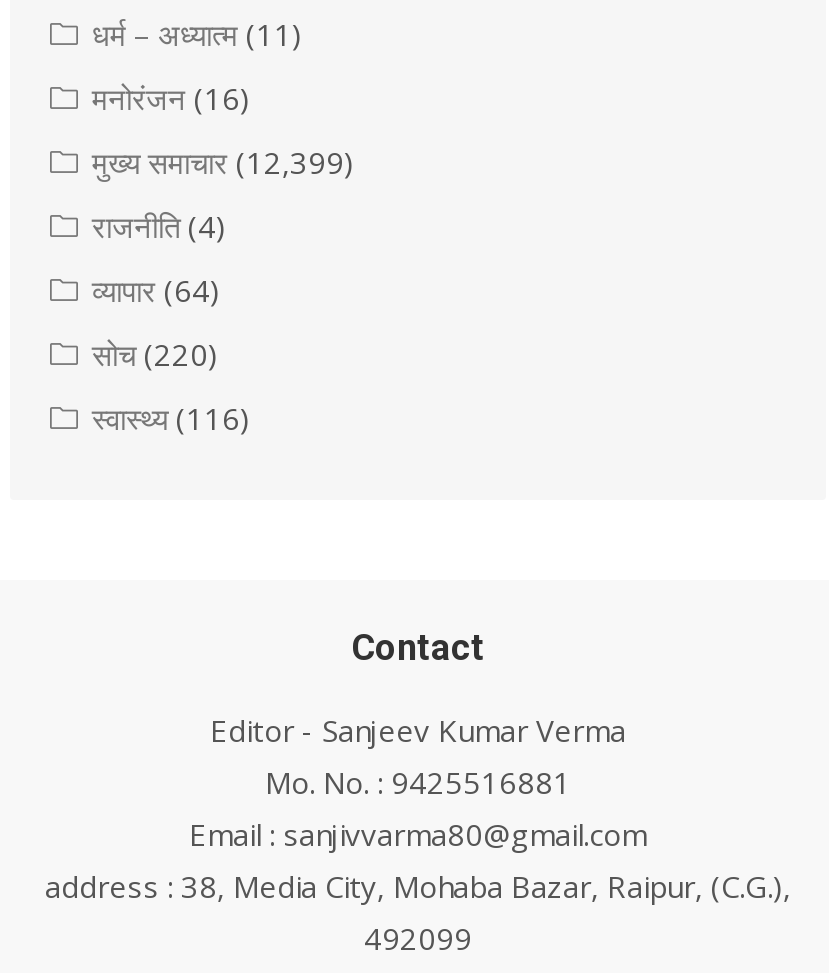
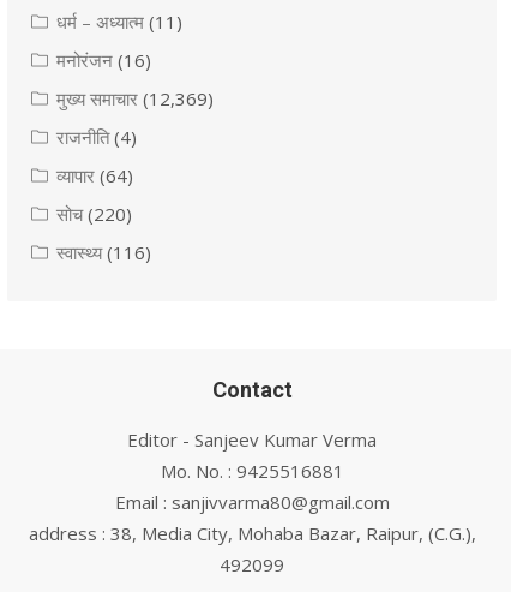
- मुख्य समाचार (12,399)
+ मुख्य समाचार (12,369)
